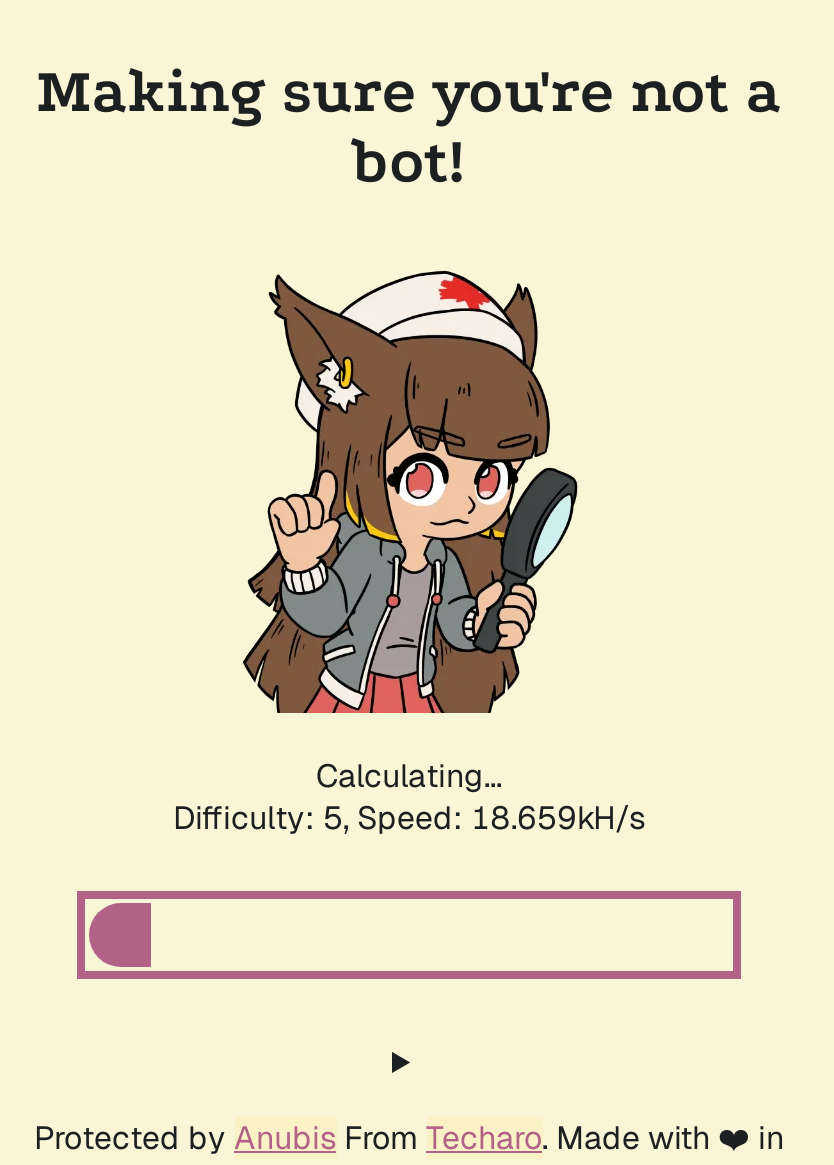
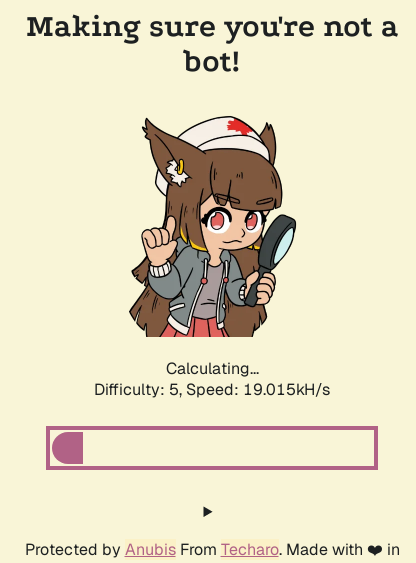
- Difficulty: 5, Speed: 18.659kH/s
+ Difficulty: 5, Speed: 19.015kH/s
